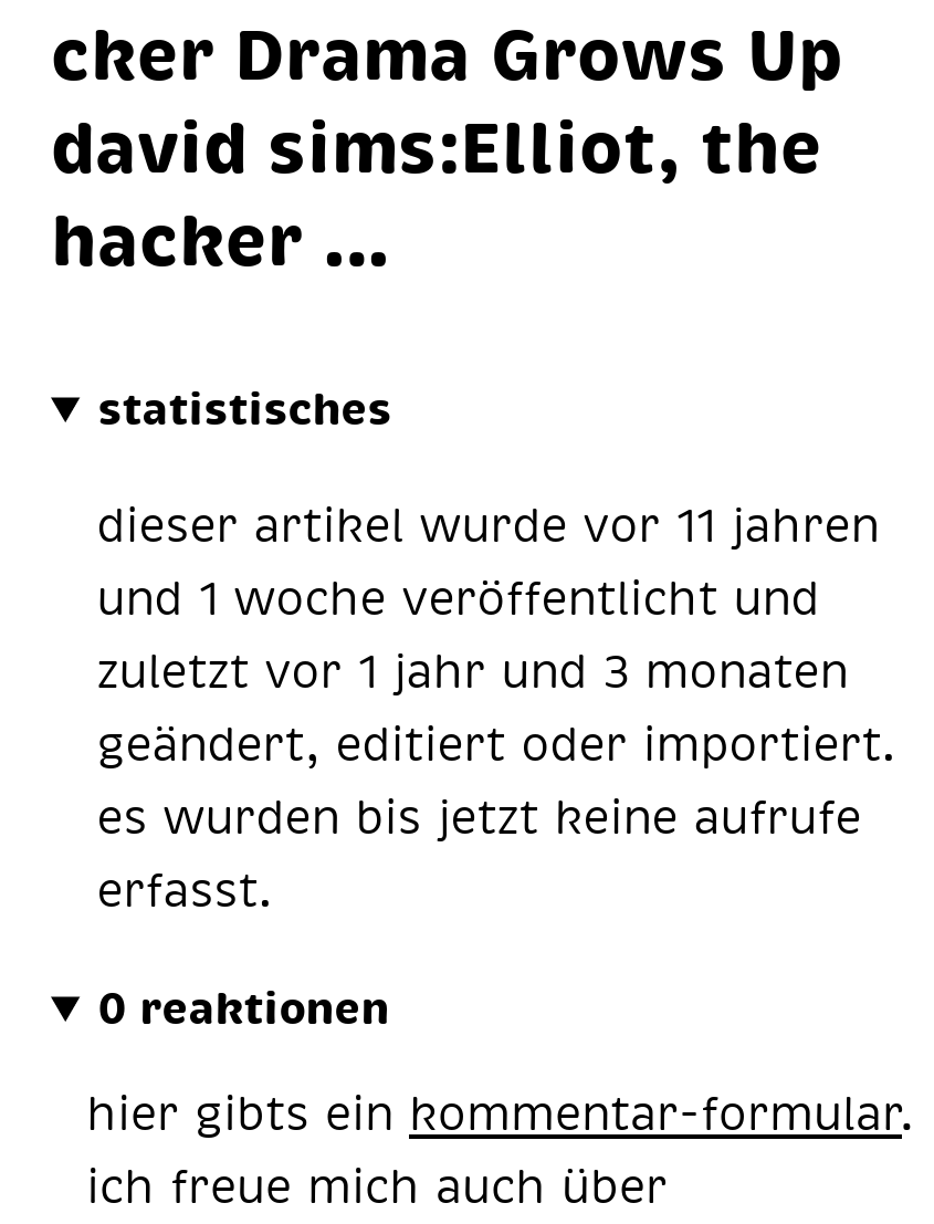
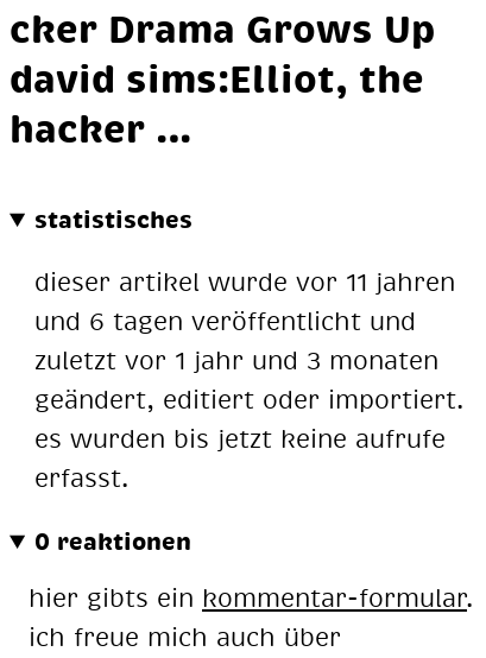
- und 1 woche veröffentlicht und
+ und 6 tagen veröffentlicht und
